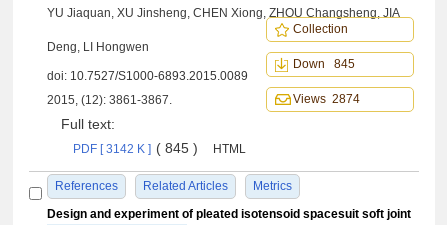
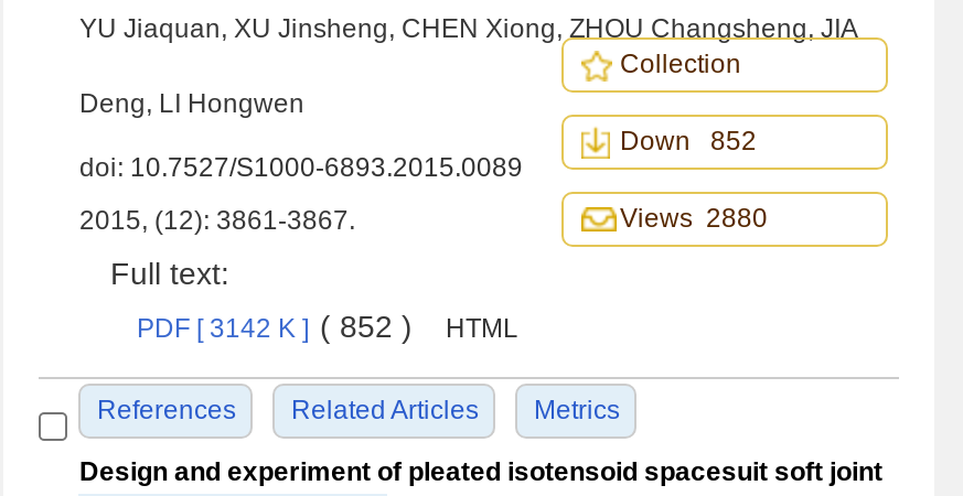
- Down 845
+ Down 852

- Views 2874
+ Views 2880

- PDF [ 3142 K ] ( 845 ) HTML
+ PDF [ 3142 K ] ( 852 ) HTML
